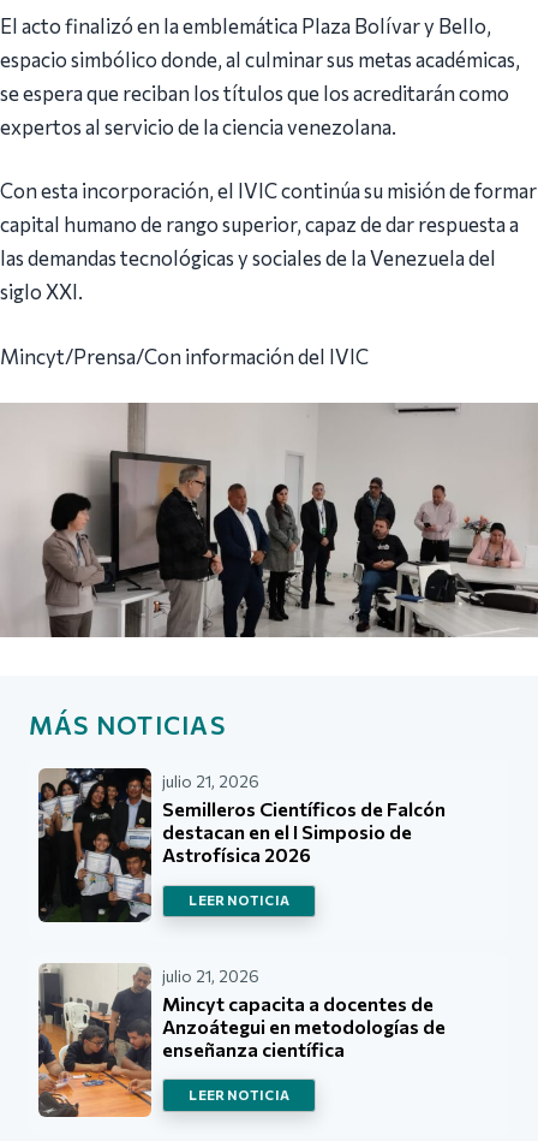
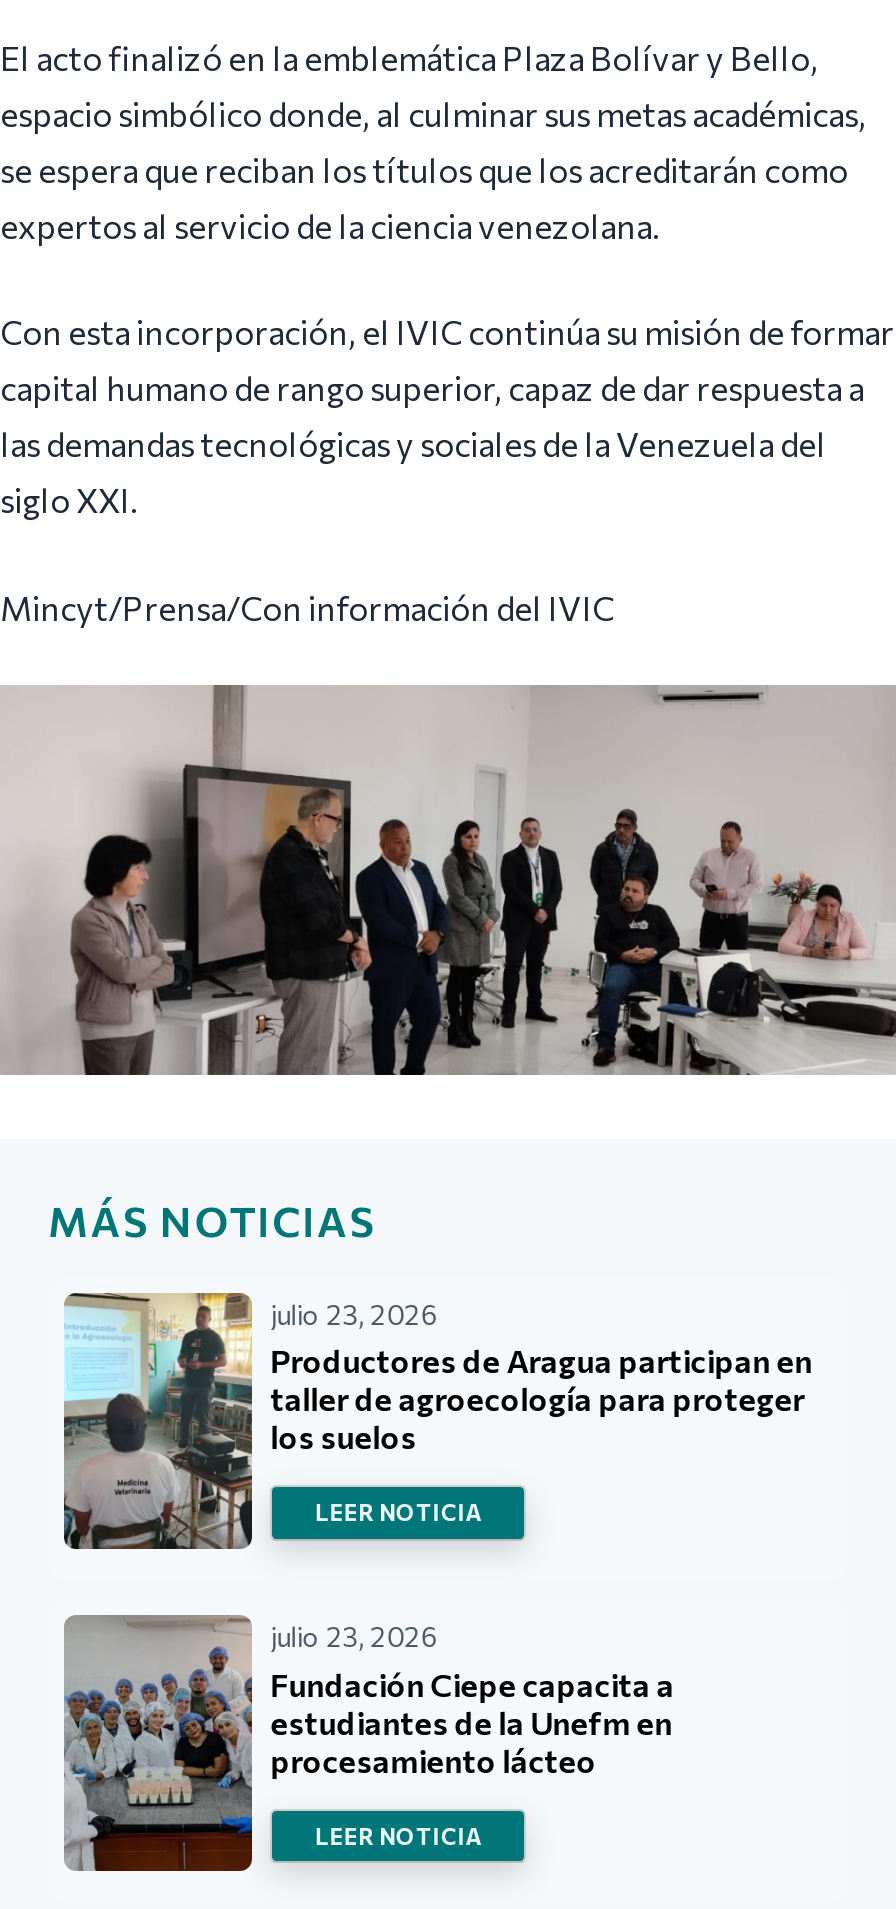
- [image]
- julio 21, 2026
- Semilleros Científicos de Falcón
- destacan en el I Simposio de
- Astrofísica 2026
+ [image]
+ julio 23, 2026
+ Productores de Aragua participan en
+ taller de agroecología para proteger
+ los suelos

- [image]
- julio 21, 2026
- Mincyt capacita a docentes de
- Anzoátegui en metodologías de
- enseñanza científica
+ [image]
+ julio 23, 2026
+ Fundación Ciepe capacita a
+ estudiantes de la Unefm en
+ procesamiento lácteo
